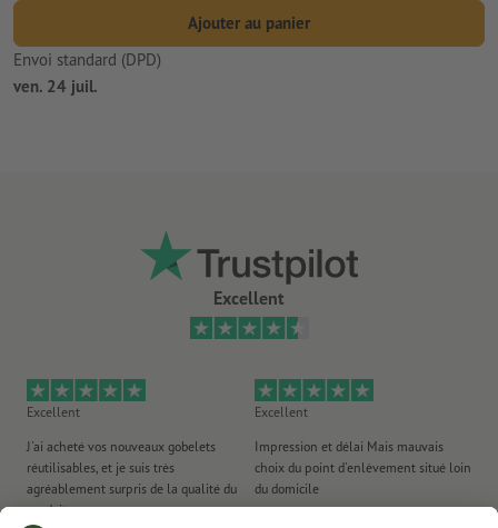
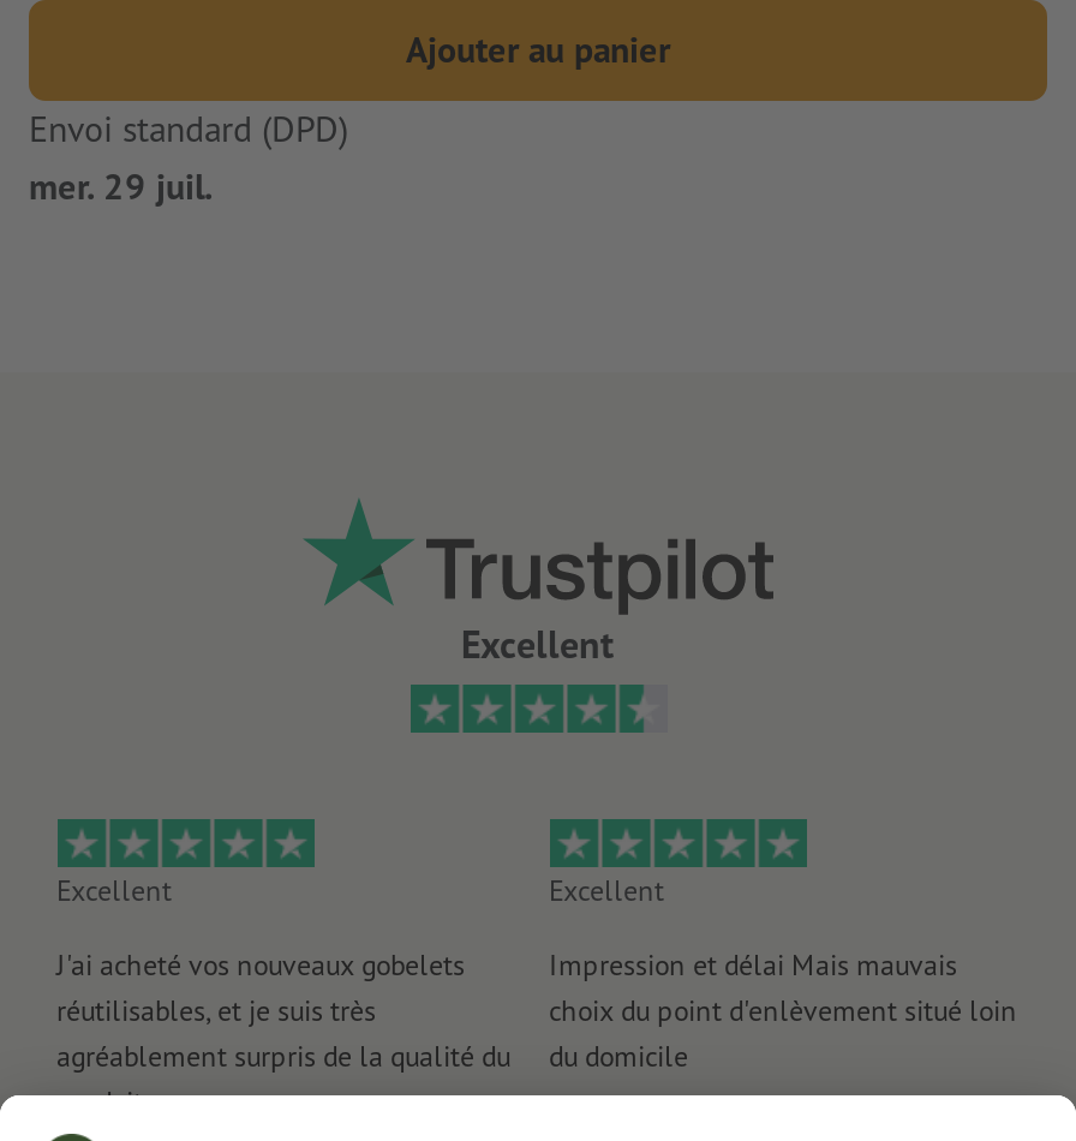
- ven. 24 juil.
+ mer. 29 juil.
